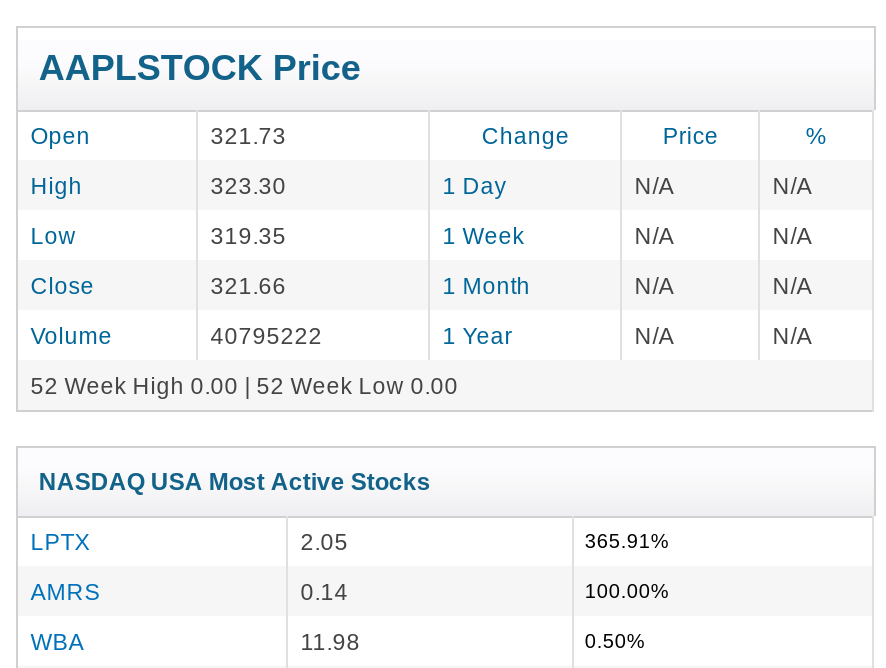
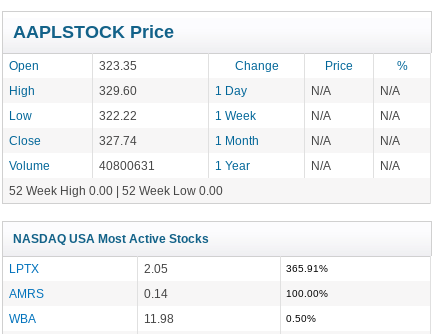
- 321.73
+ 323.35

- 323.30
+ 329.60

- 319.35
+ 322.22

- 321.66
+ 327.74

- 40795222
+ 40800631
